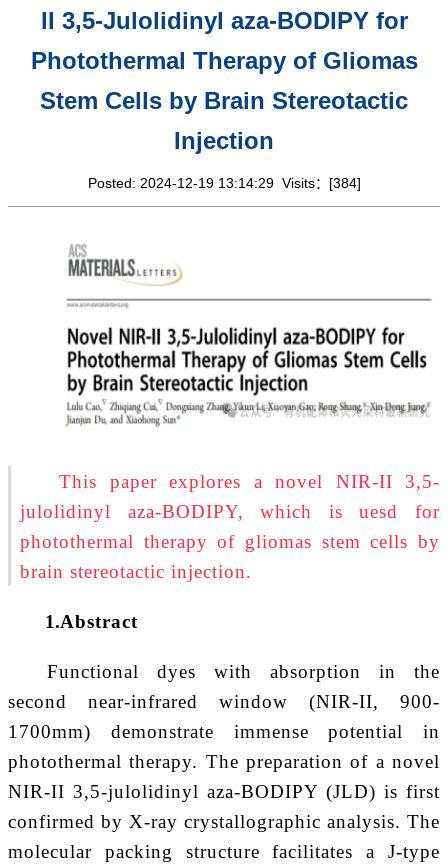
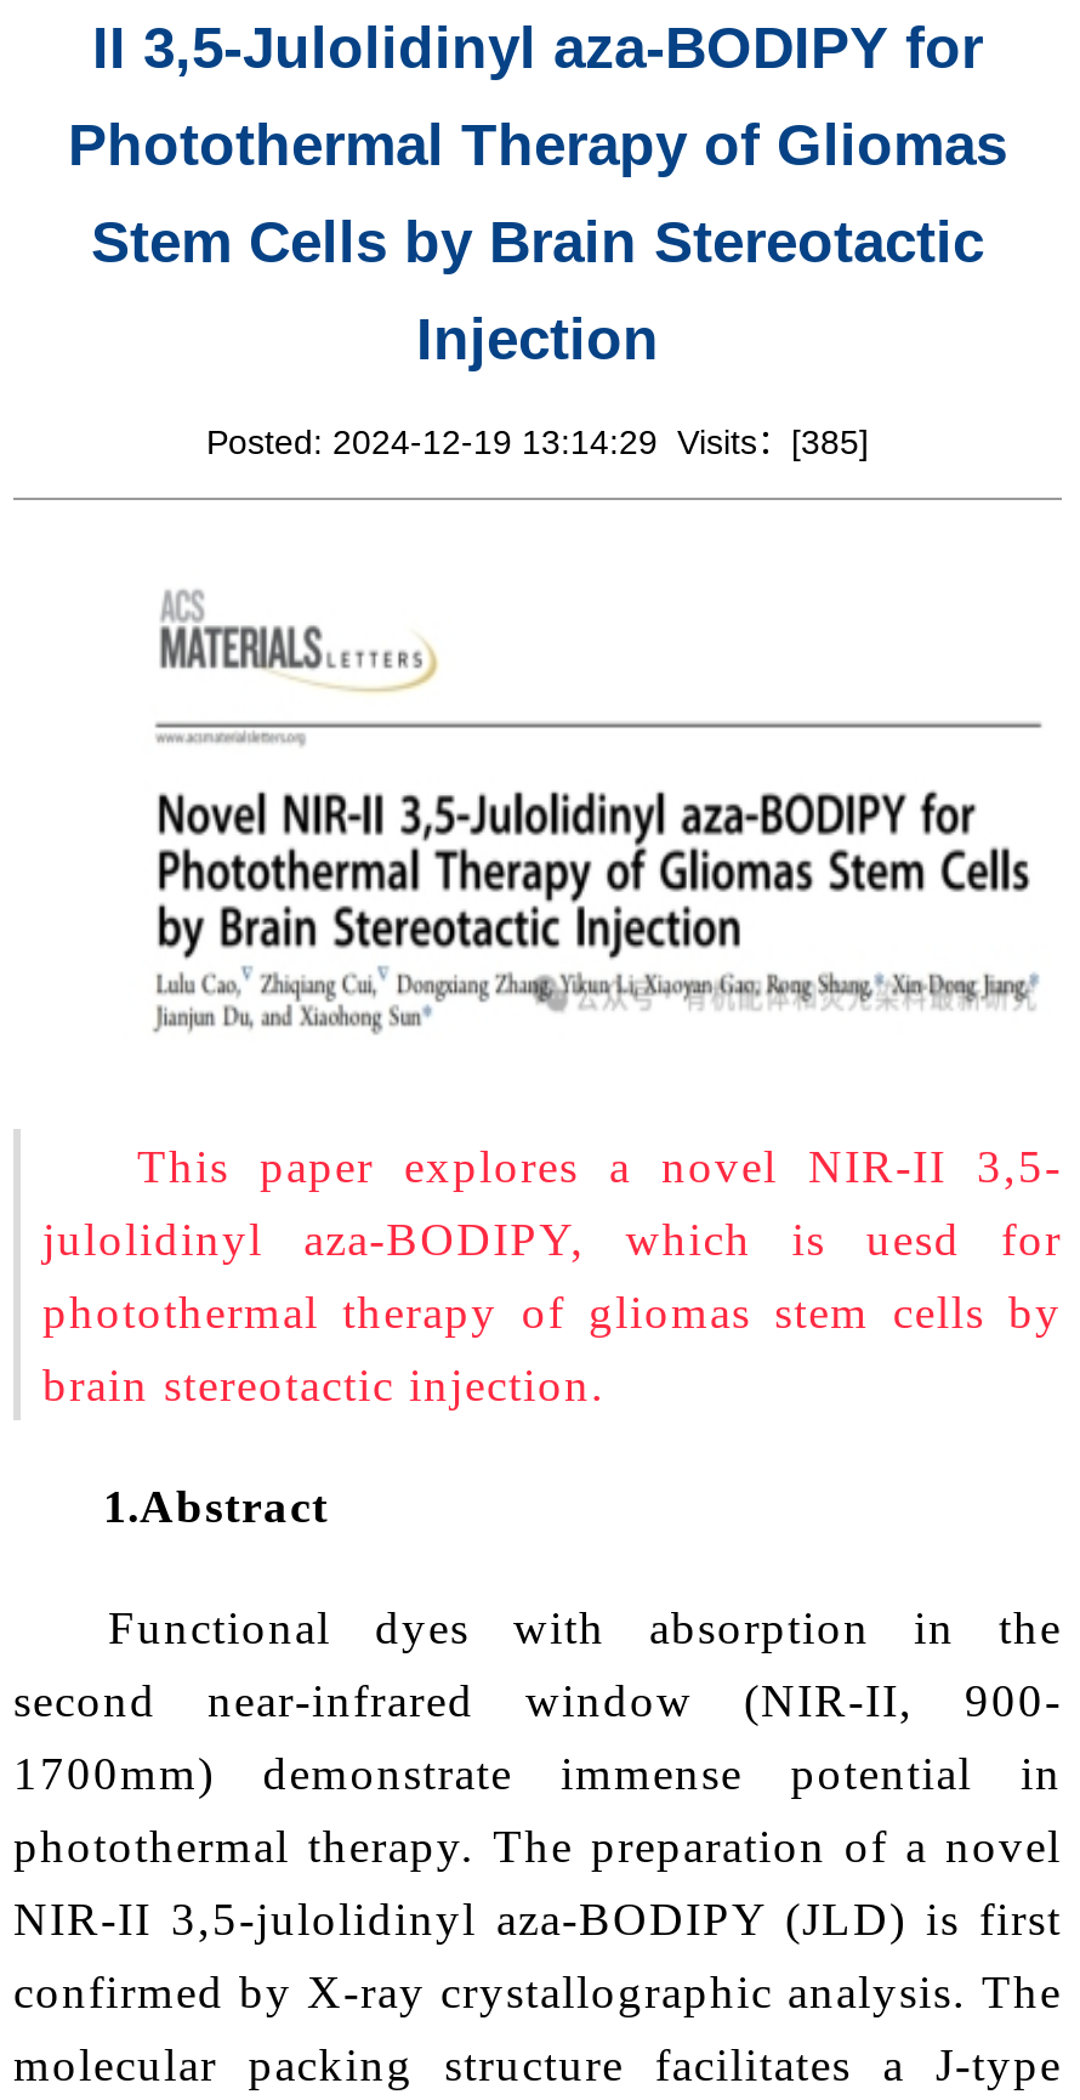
- Posted: 2024-12-19 13:14:29 Visits：[384]
+ Posted: 2024-12-19 13:14:29 Visits：[385]
